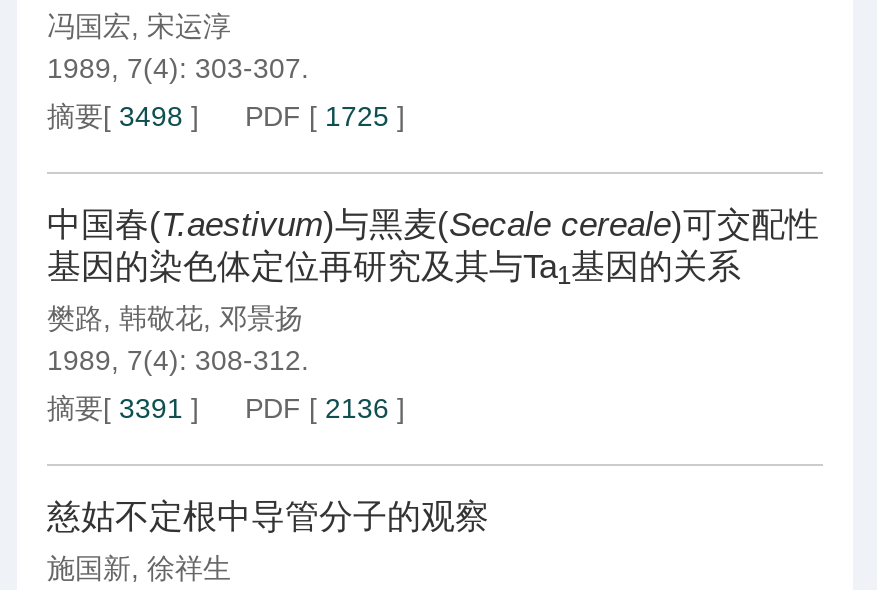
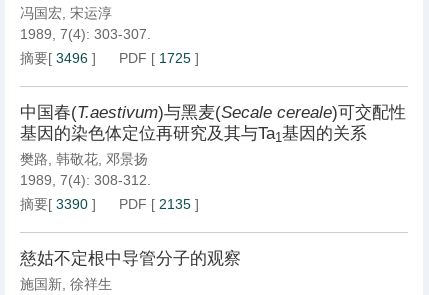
- 摘要[3498] PDF [1725]
+ 摘要[3496] PDF [1725]

- 摘要[3391]
+ 摘要[3390]

- PDF [2136]
+ PDF [2135]
